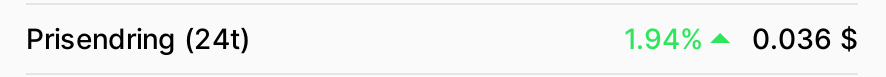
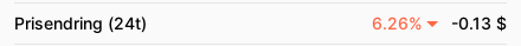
- 1.94%
+ 6.26%

- 0.036 $
+ -0.13 $
